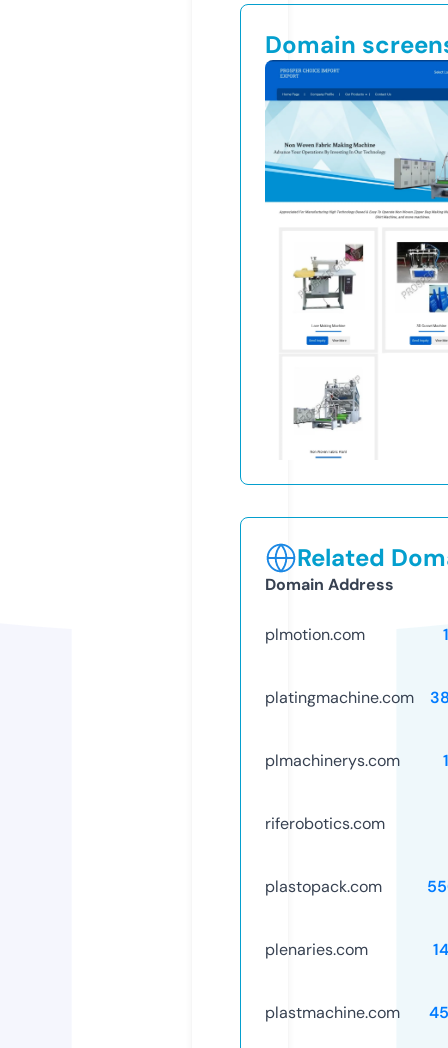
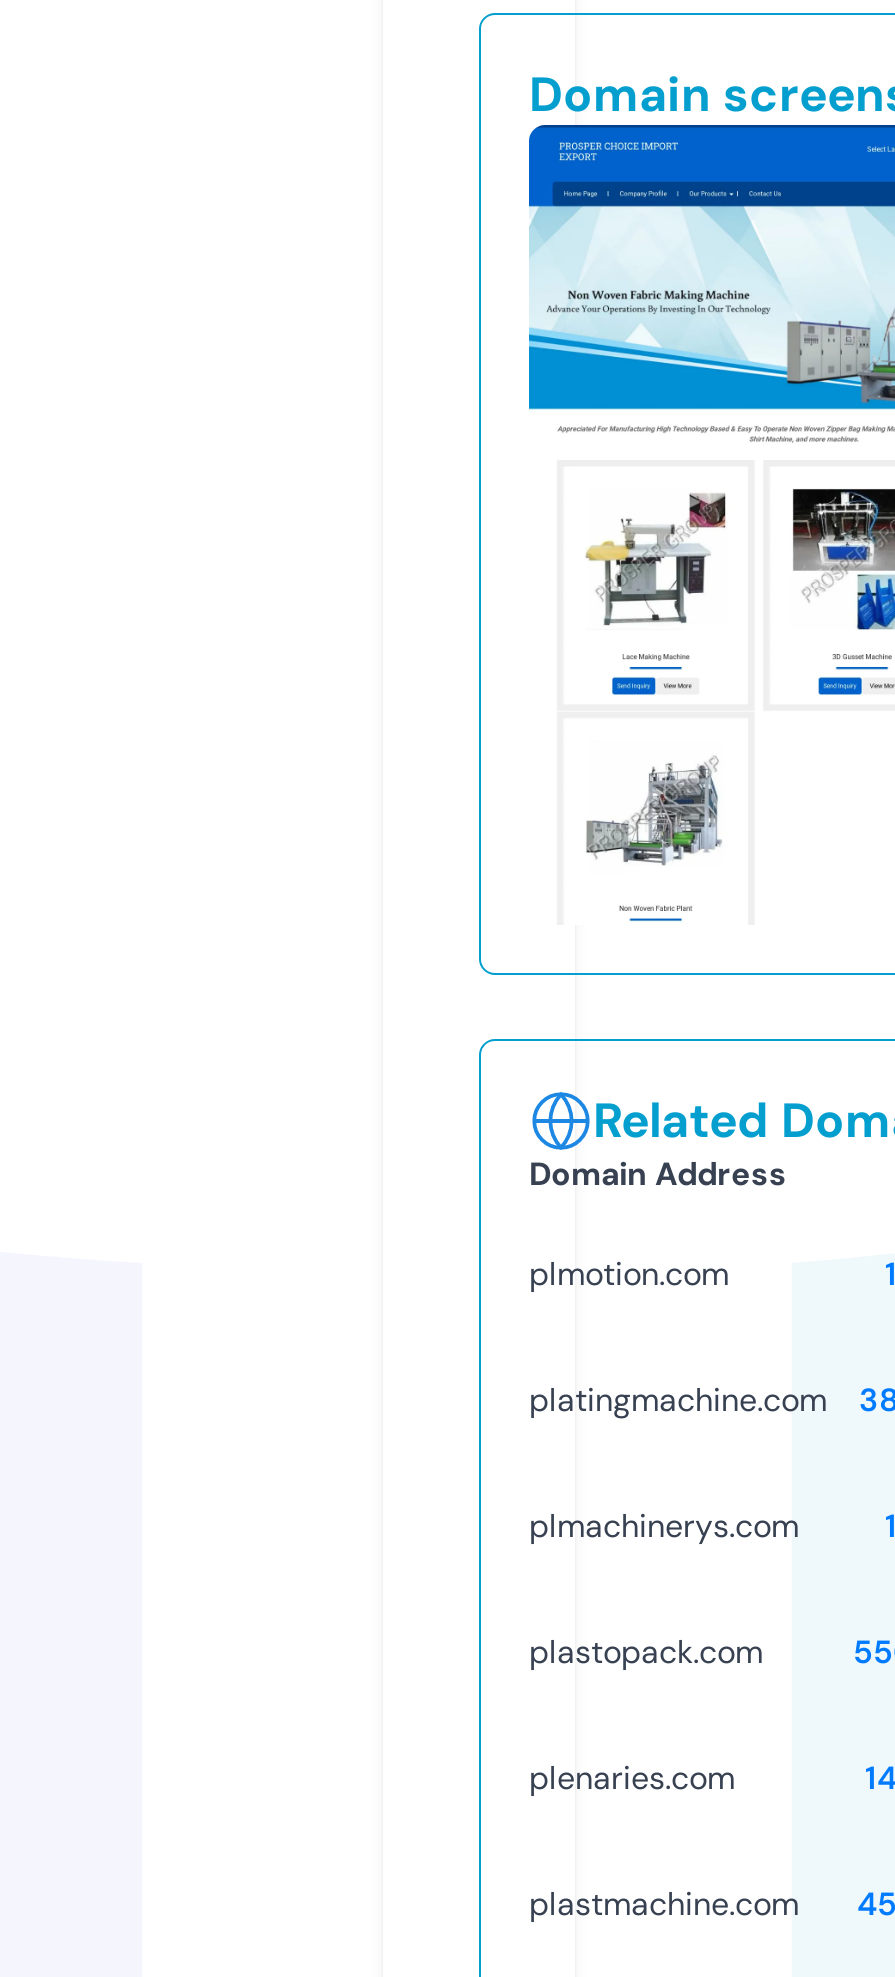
- riferobotics.com
